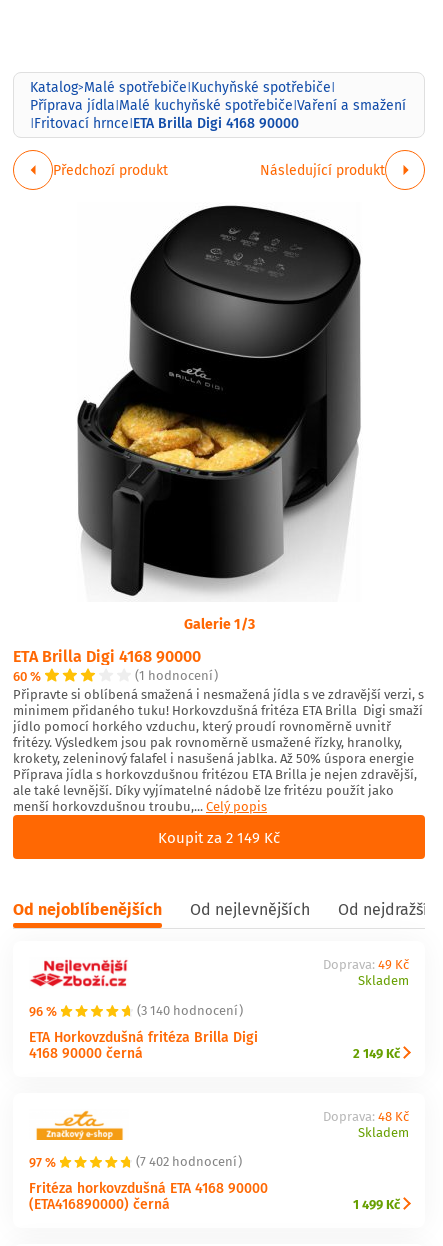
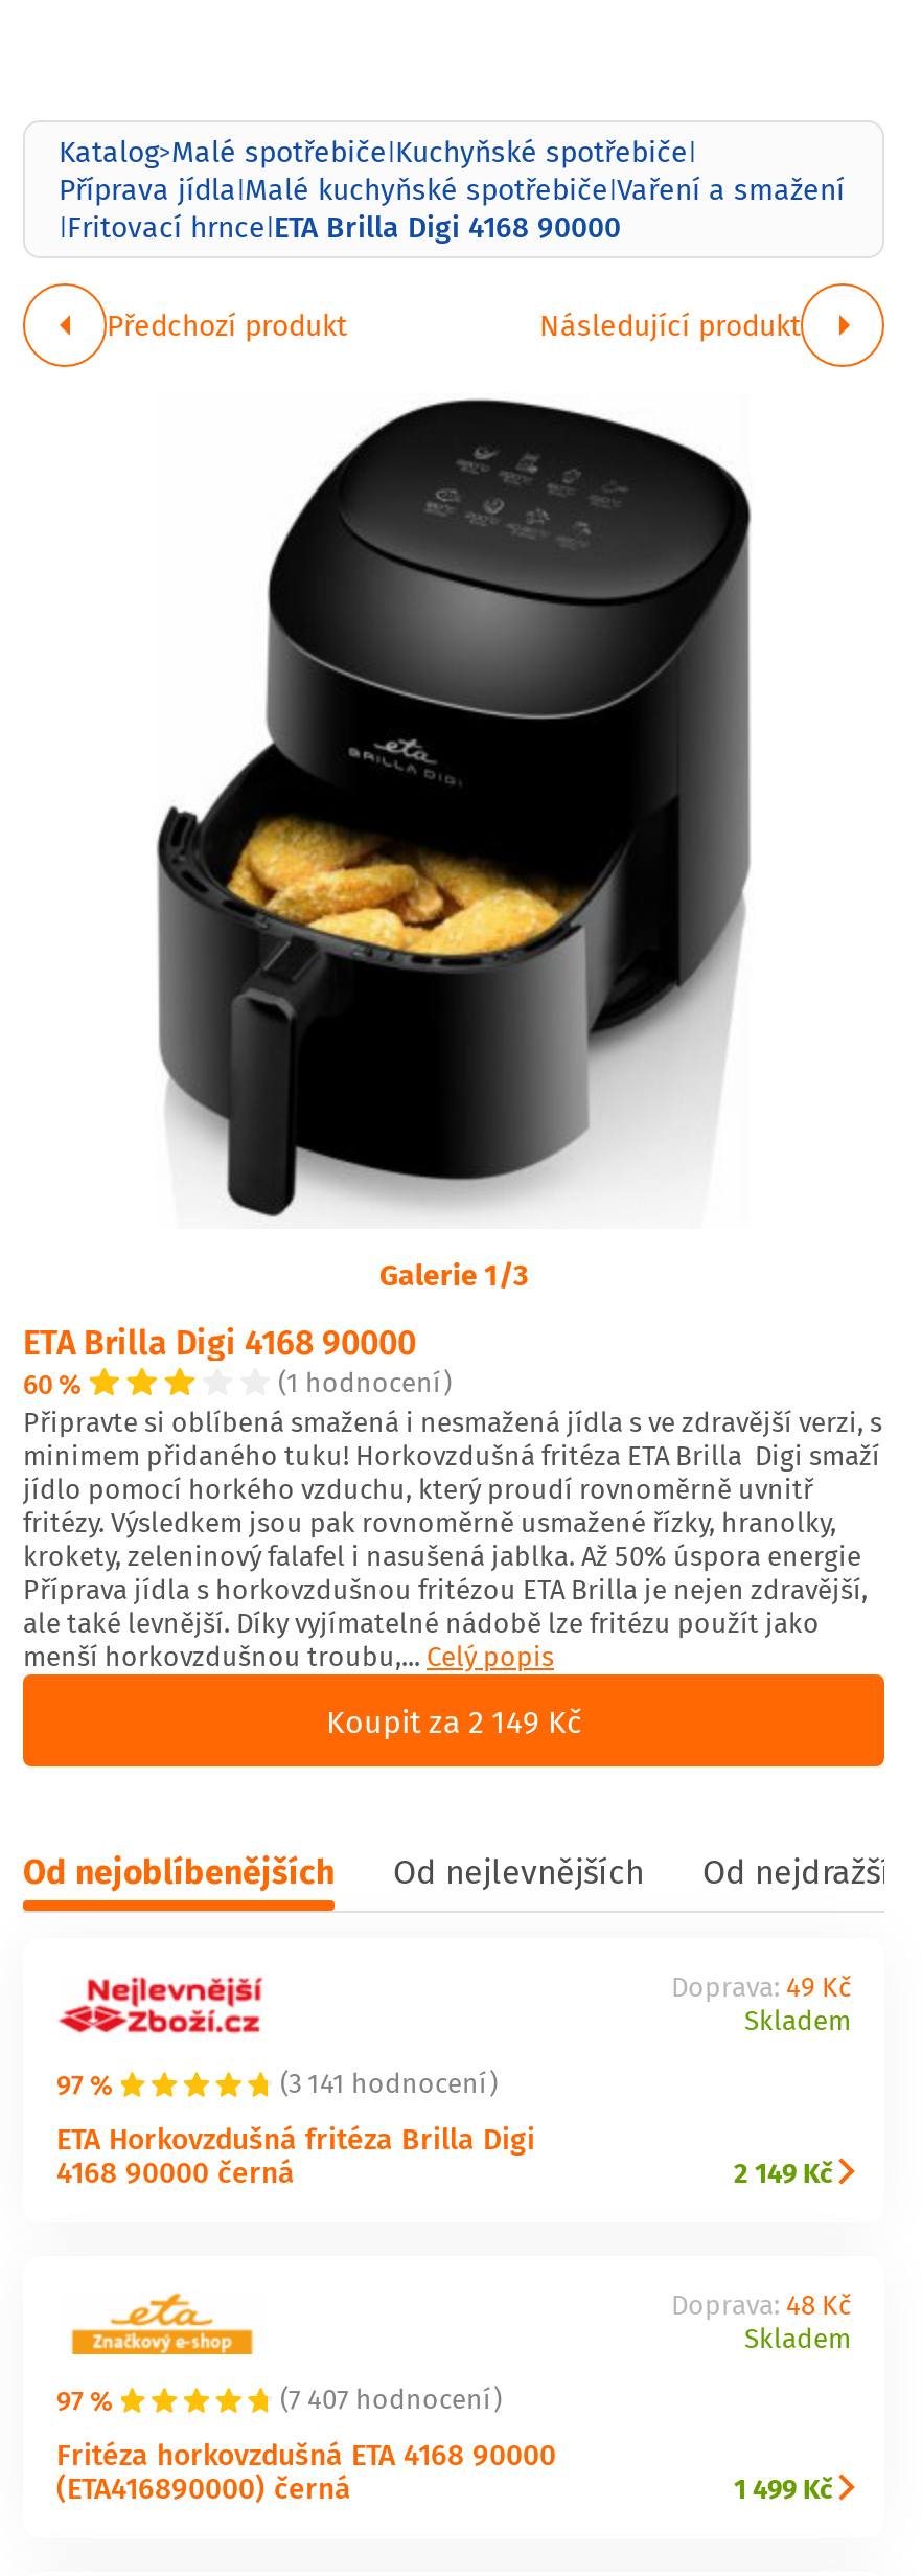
- 96 %
+ 97 %

- (3 140 hodnocení)
+ (3 141 hodnocení)

- (7 402 hodnocení)
+ (7 407 hodnocení)
